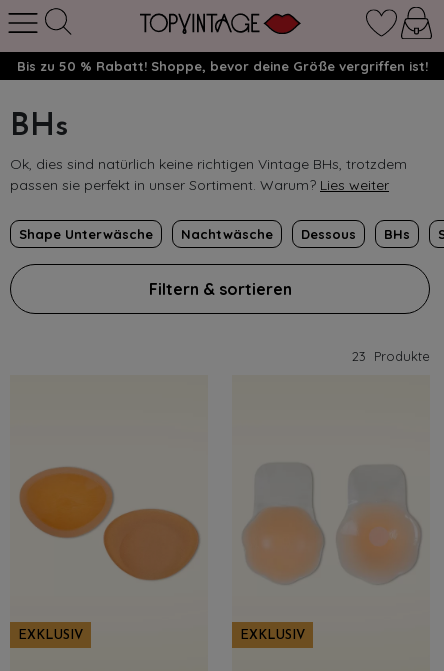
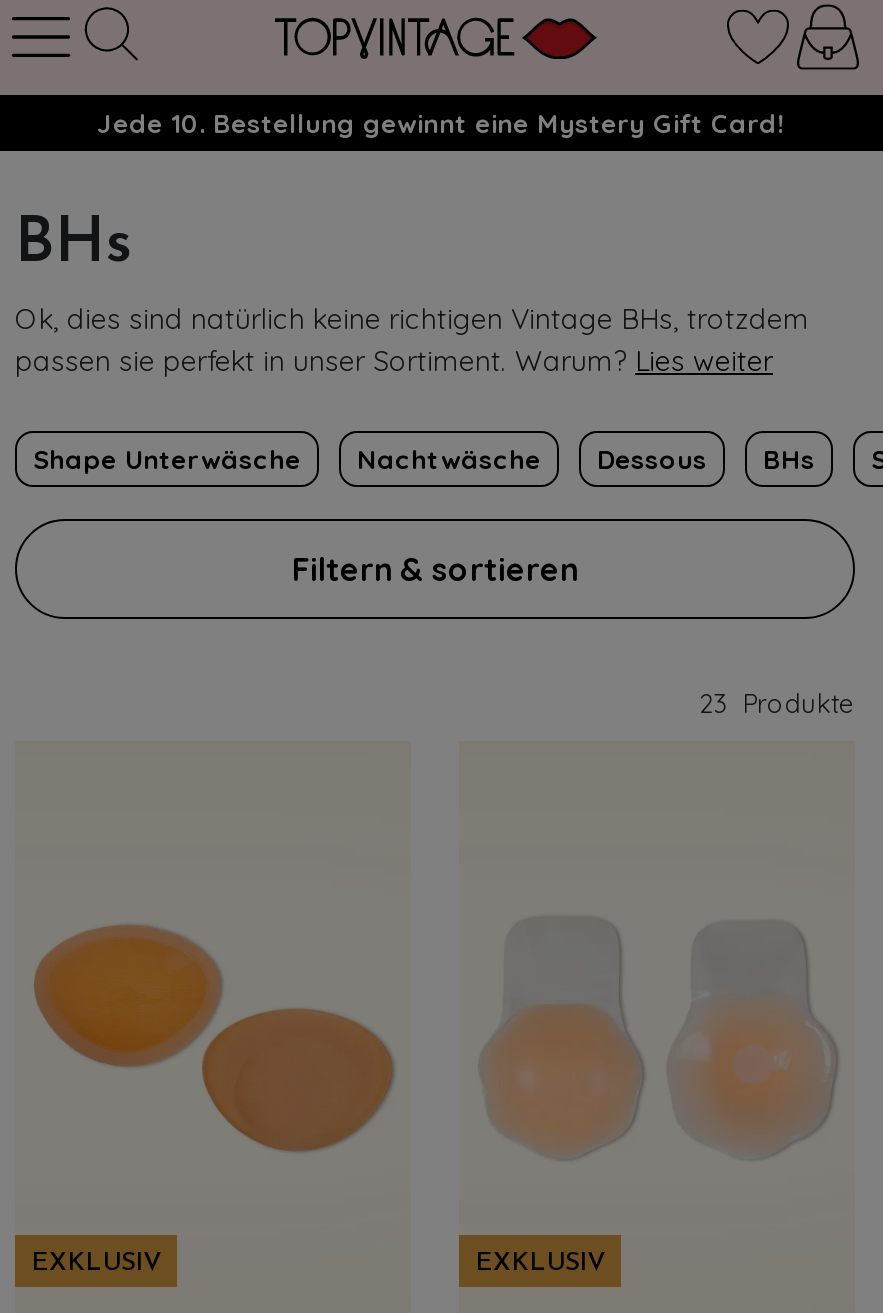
- Bis zu 50 % Rabatt! Shoppe, bevor deine Größe vergriffen ist!
+ Jede 10. Bestellung gewinnt eine Mystery Gift Card!
